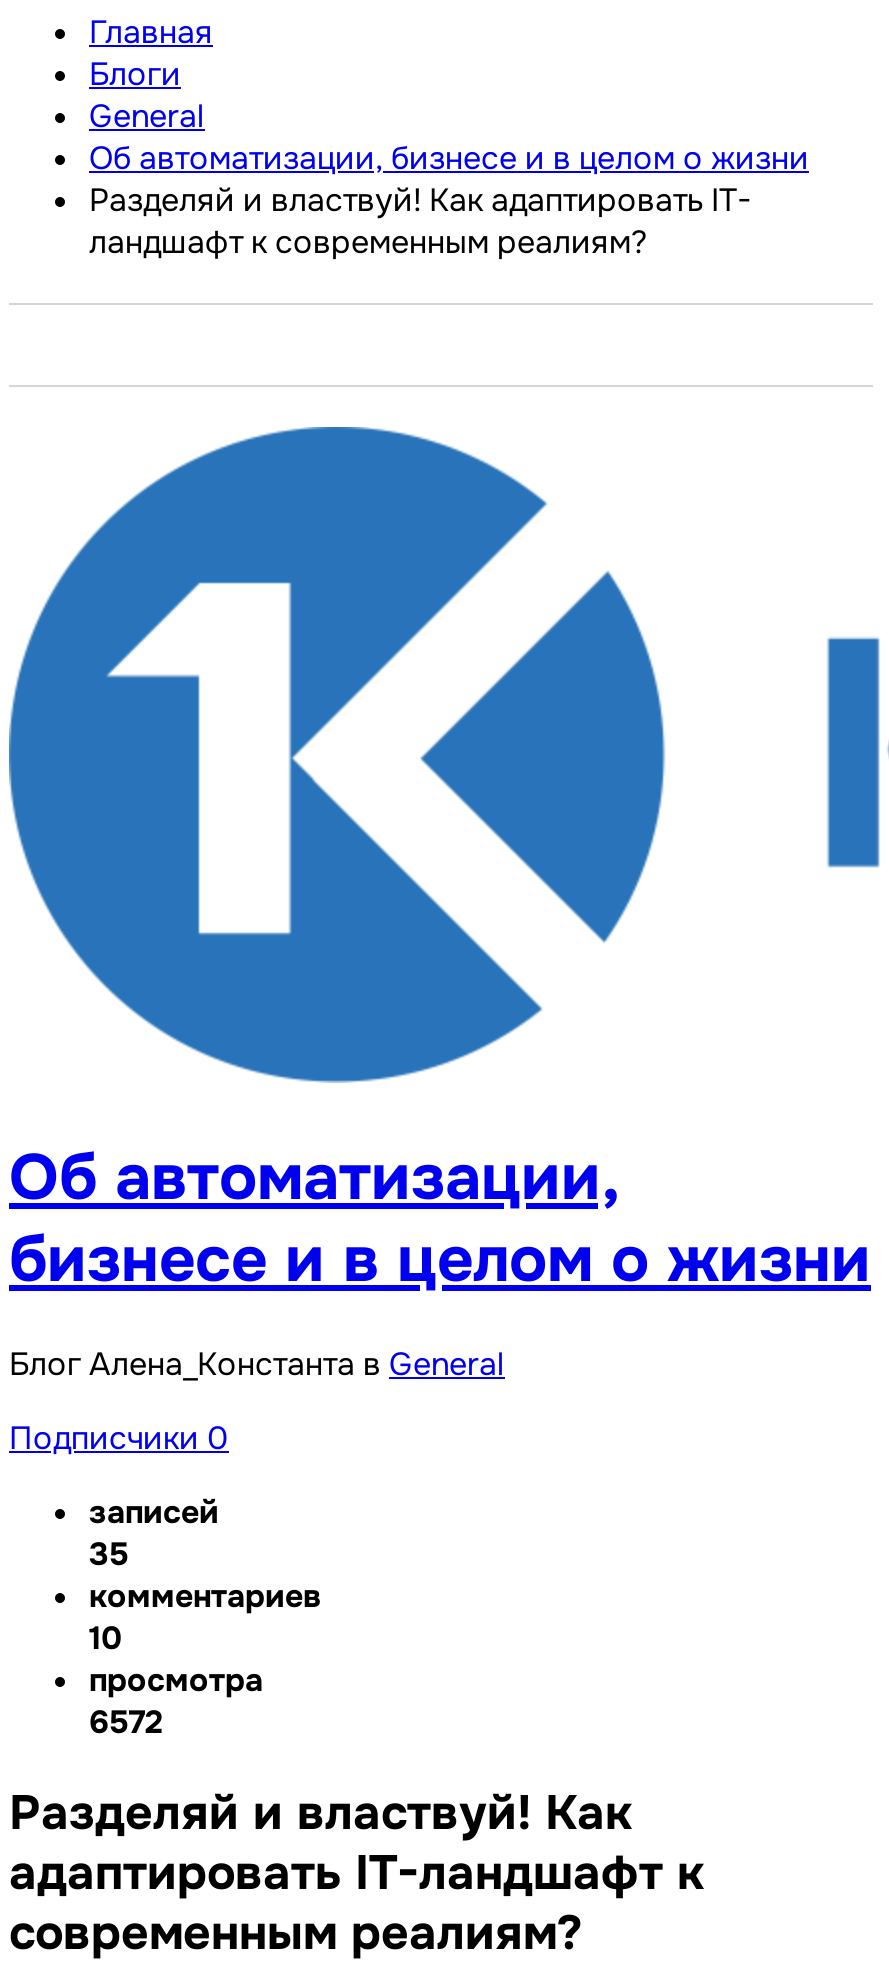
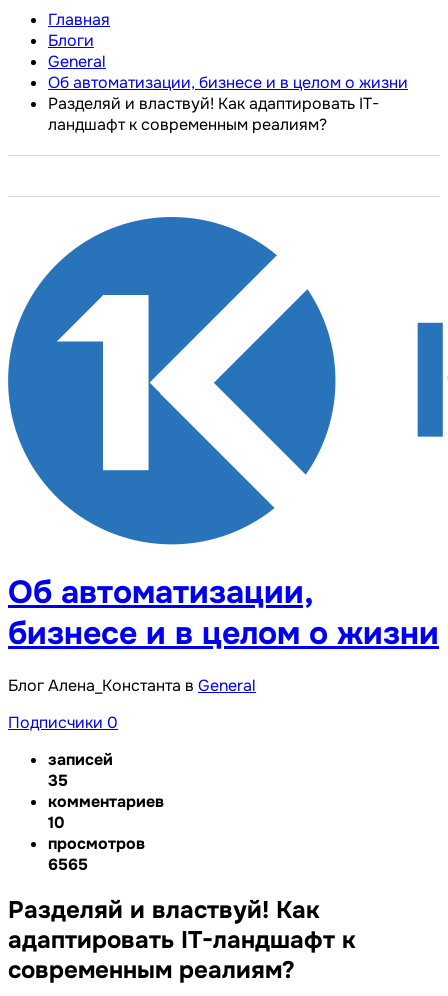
- просмотра
- 6572
+ просмотров
+ 6565
